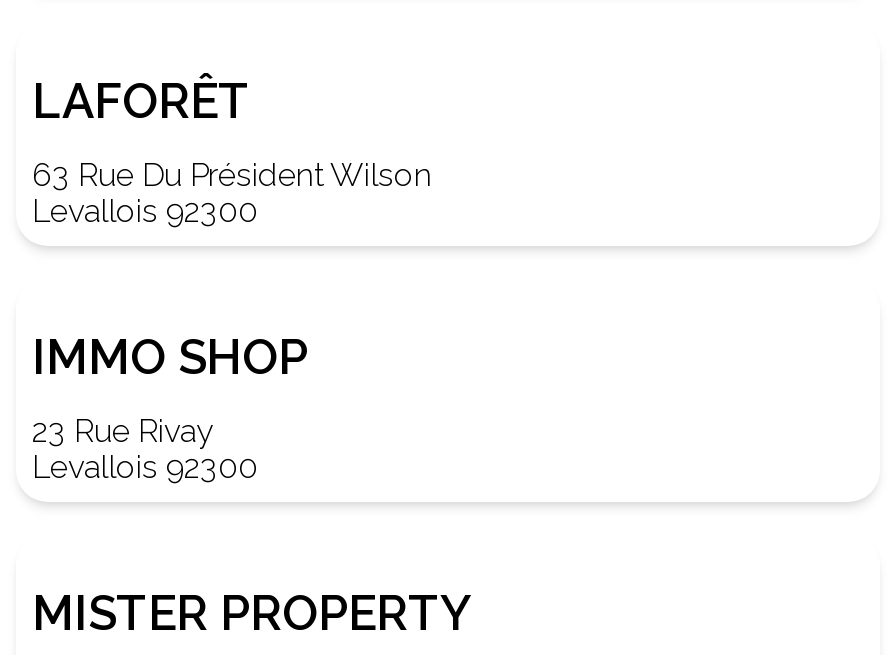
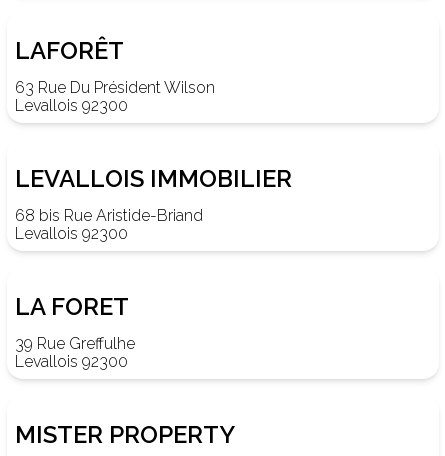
- IMMO SHOP
- 23 Rue Rivay
+ LEVALLOIS IMMOBILIER
+ 68 bis Rue Aristide-Briand
+ Levallois 92300
+ LA FORET
+ 39 Rue Greffulhe
